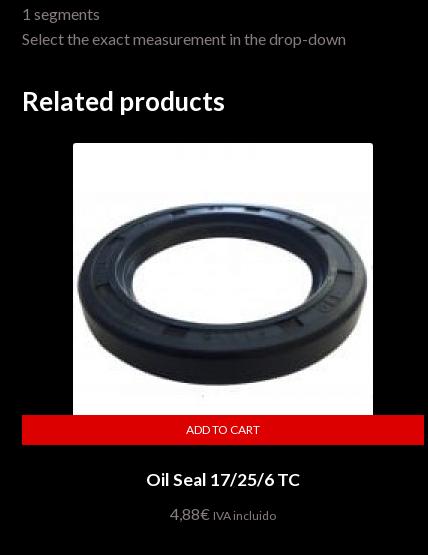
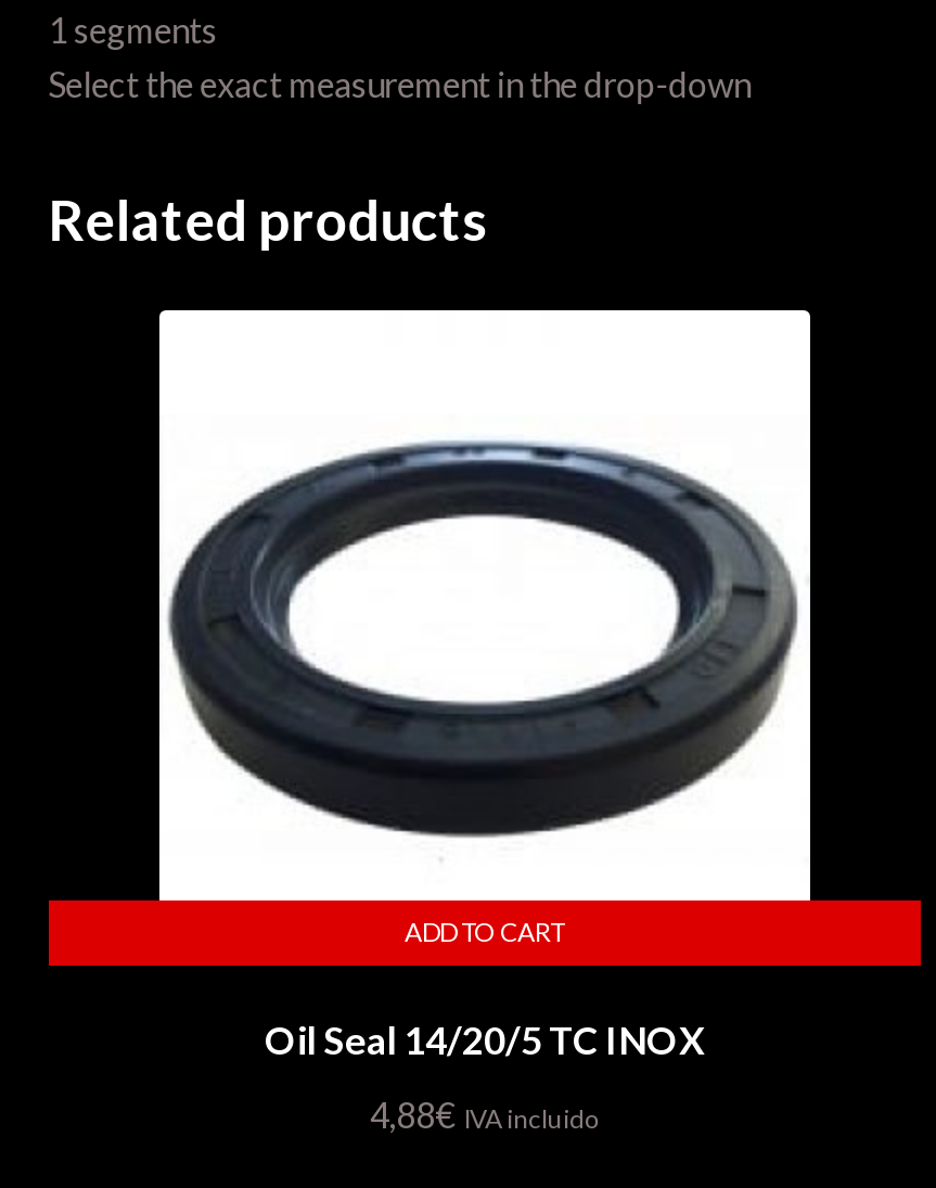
- Oil Seal 17/25/6 TC
+ Oil Seal 14/20/5 TC INOX
